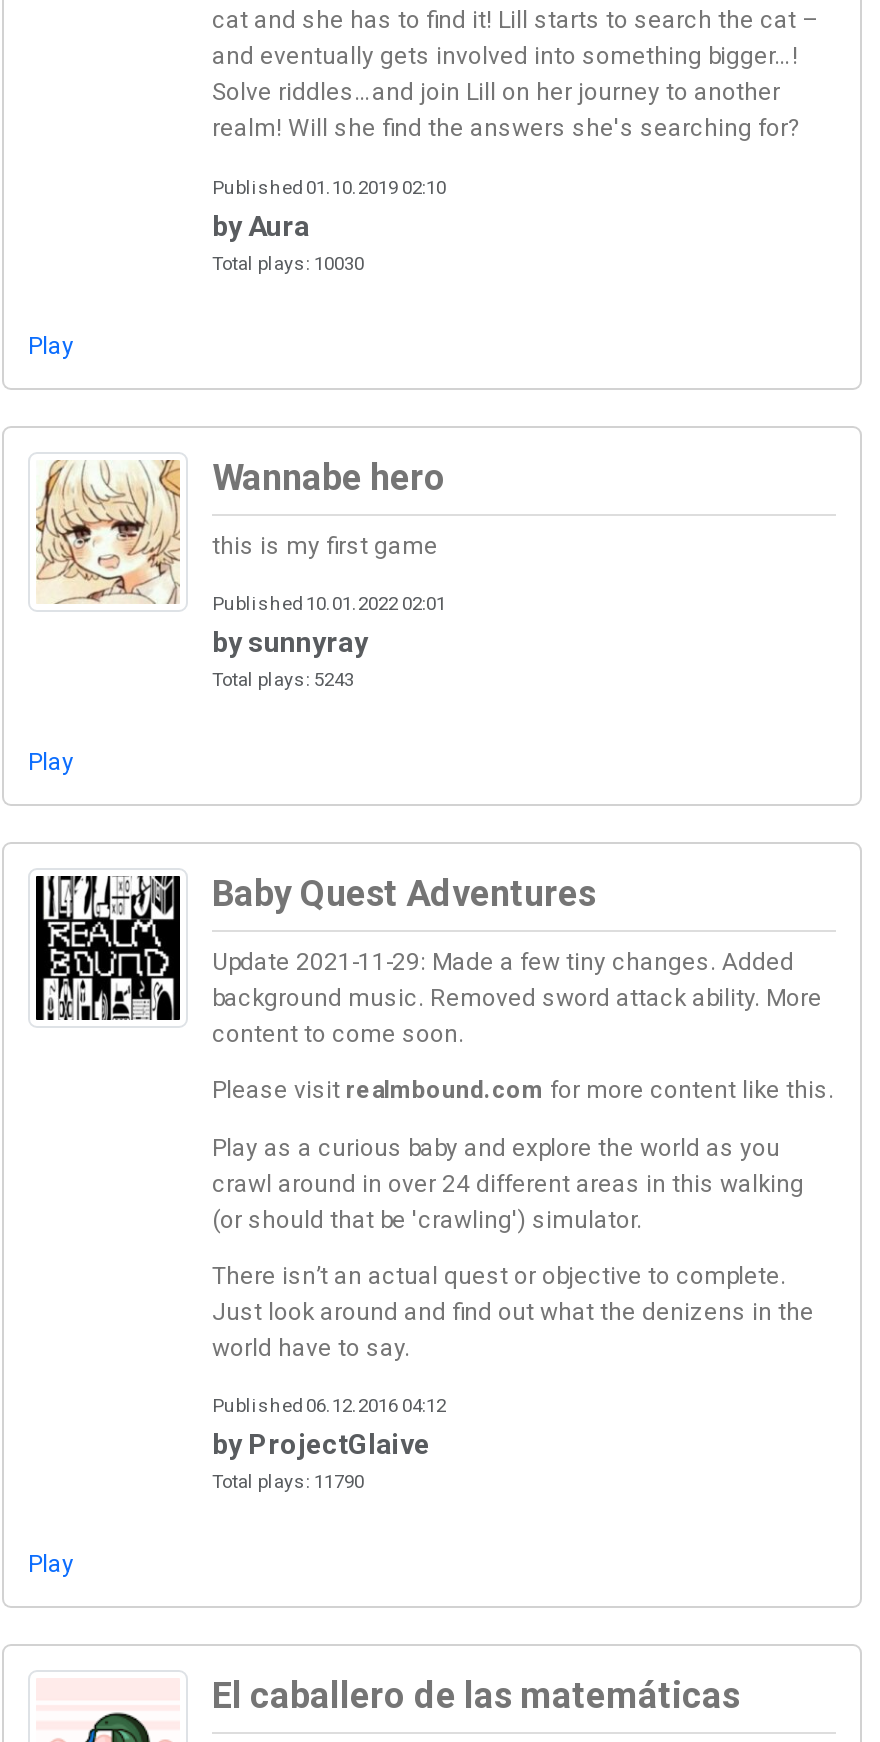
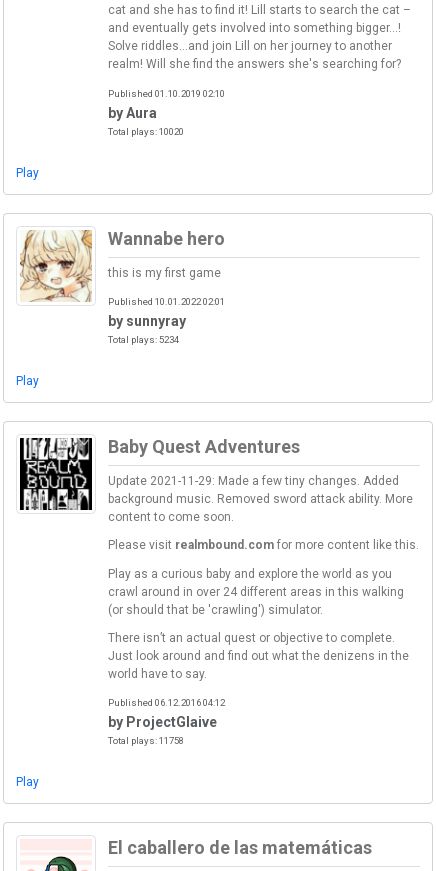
- Total plays: 10030
+ Total plays: 10020

- Total plays: 5243
+ Total plays: 5234

- Total plays: 11790
+ Total plays: 11758
